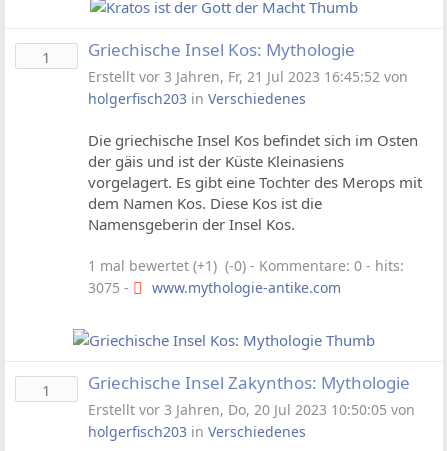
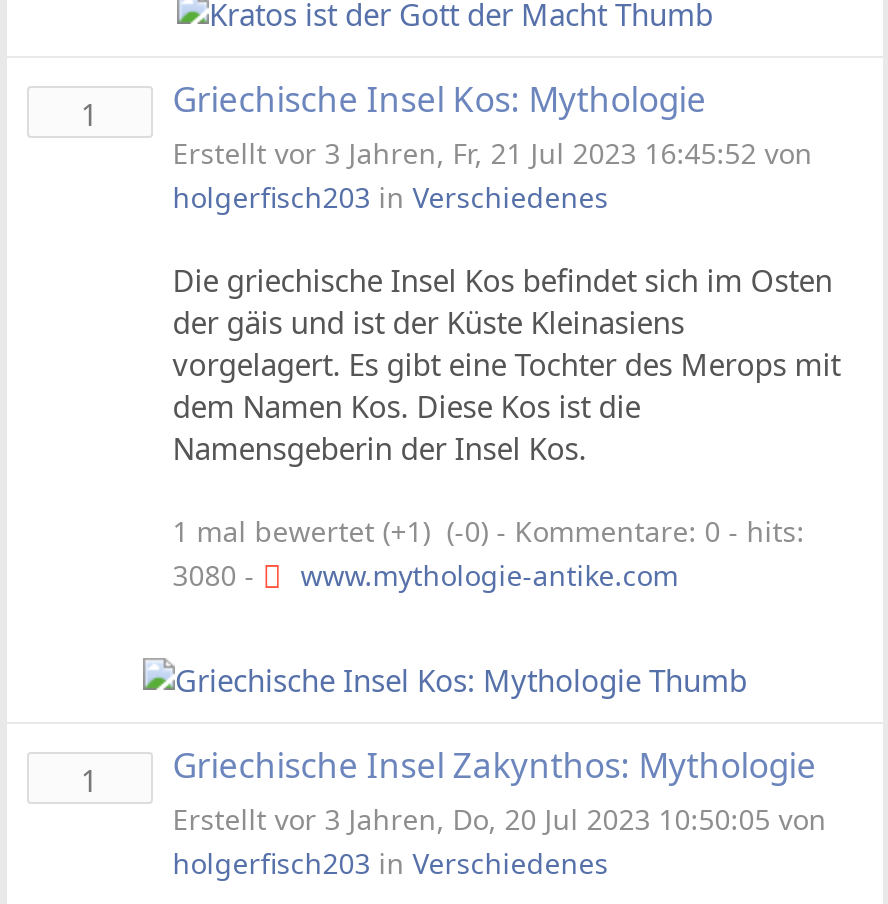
- 3075 - www.mythologie-antike.com
+ 3080 - www.mythologie-antike.com
